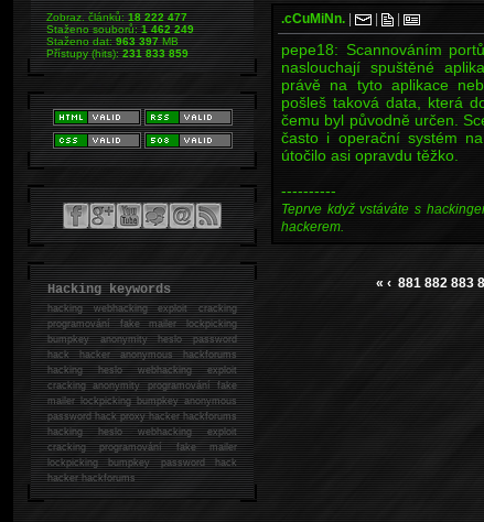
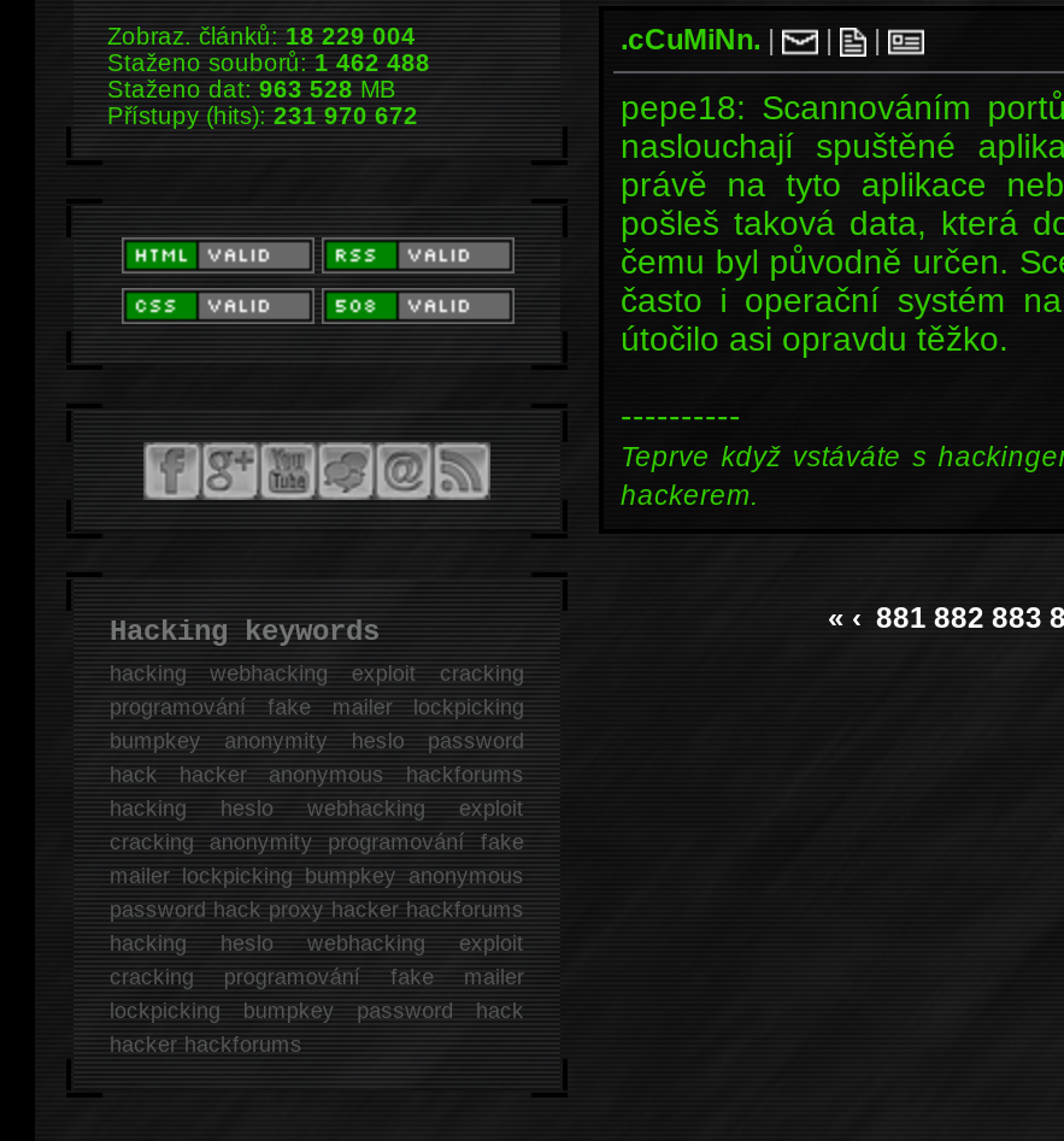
- Zobraz. článků: 18 222 477
+ Zobraz. článků: 18 229 004

- Staženo souborů: 1 462 249
+ Staženo souborů: 1 462 488

- Staženo dat: 963 397 MB
+ Staženo dat: 963 528 MB

- Přístupy (hits): 231 833 859
+ Přístupy (hits): 231 970 672
